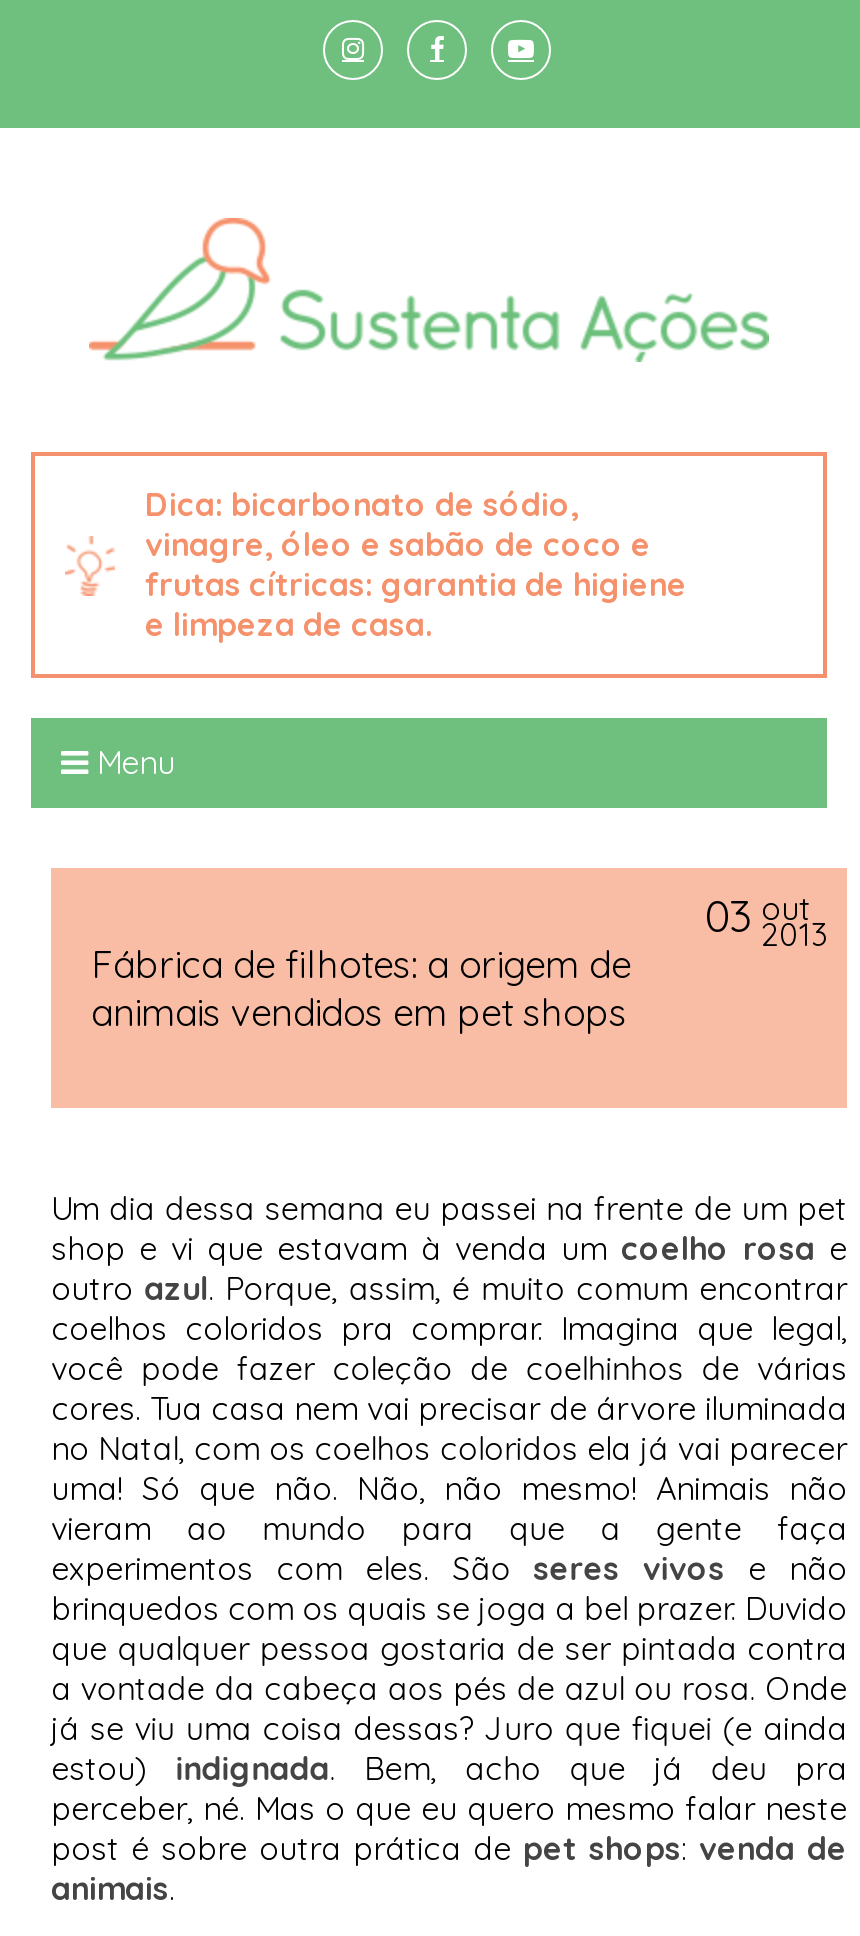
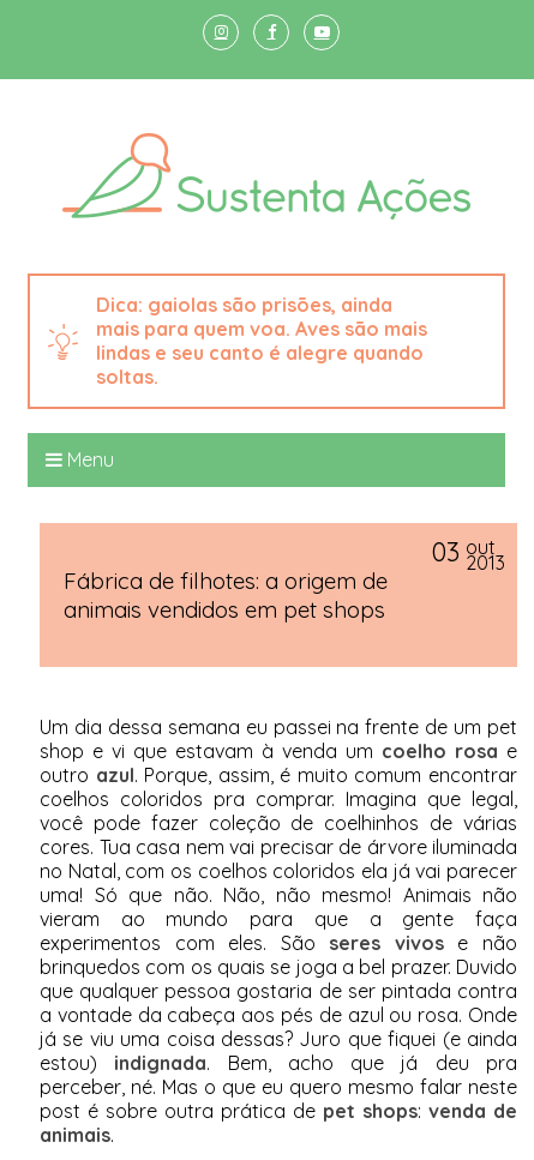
- bicarbonato de sódio,
- vinagre, óleo e sabão de coco e
- frutas cítricas: garantia de higiene
- e limpeza de casa.
+ gaiolas são prisões, ainda
+ mais para quem voa. Aves são mais
+ lindas e seu canto é alegre quando
+ soltas.
